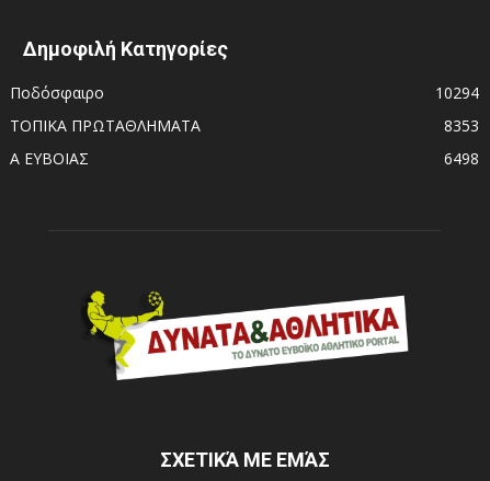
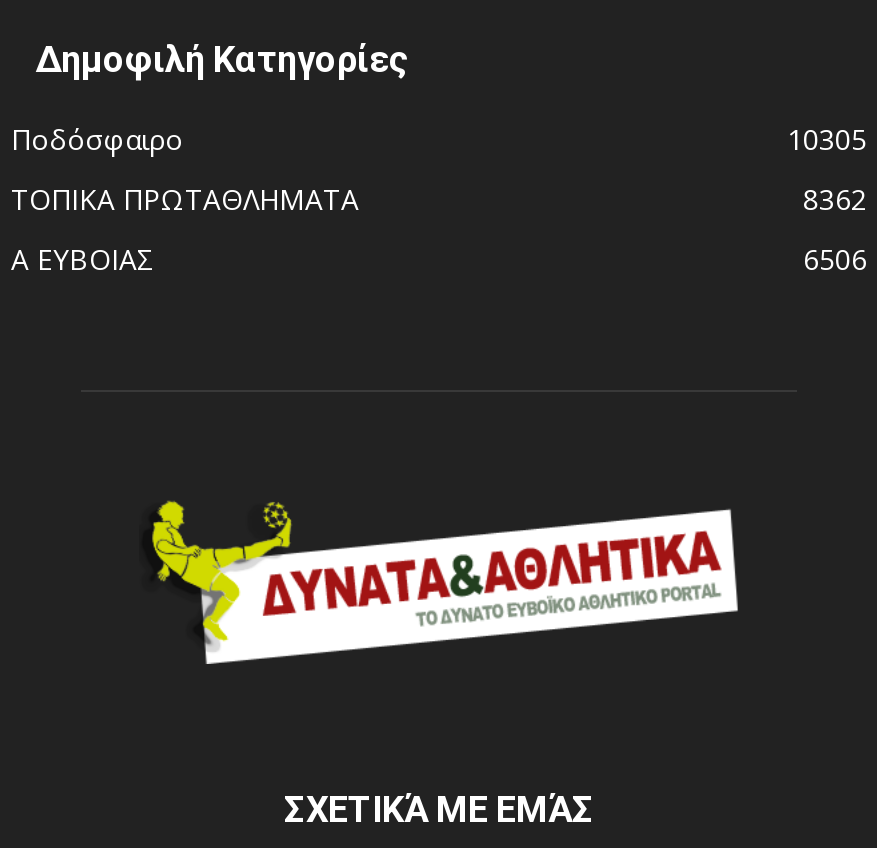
- 10294
+ 10305

- 8353
+ 8362

- 6498
+ 6506
